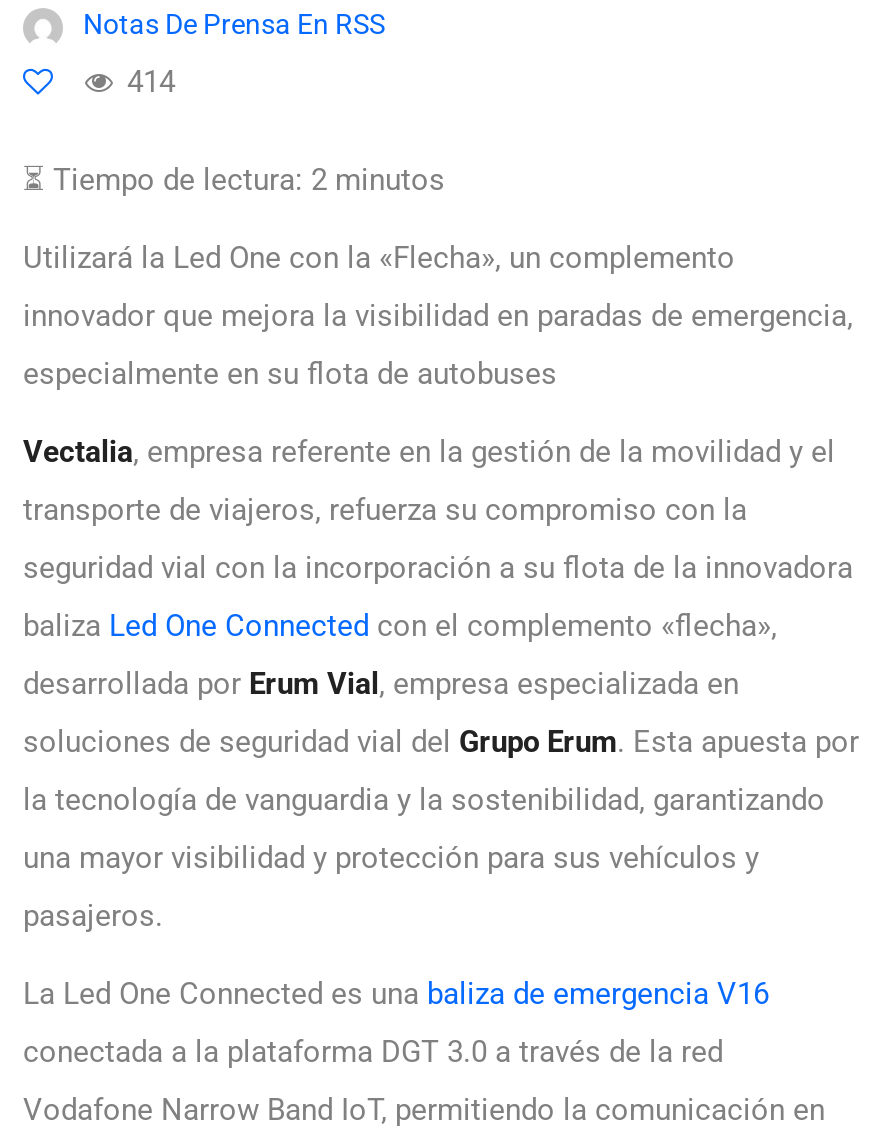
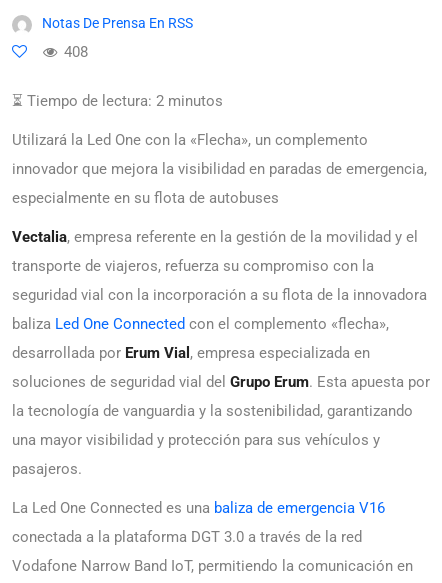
- 414
+ 408
